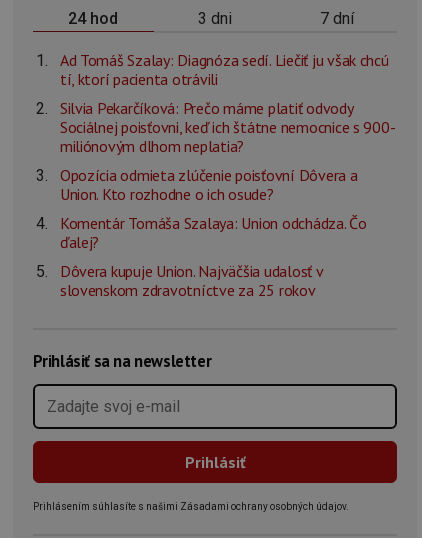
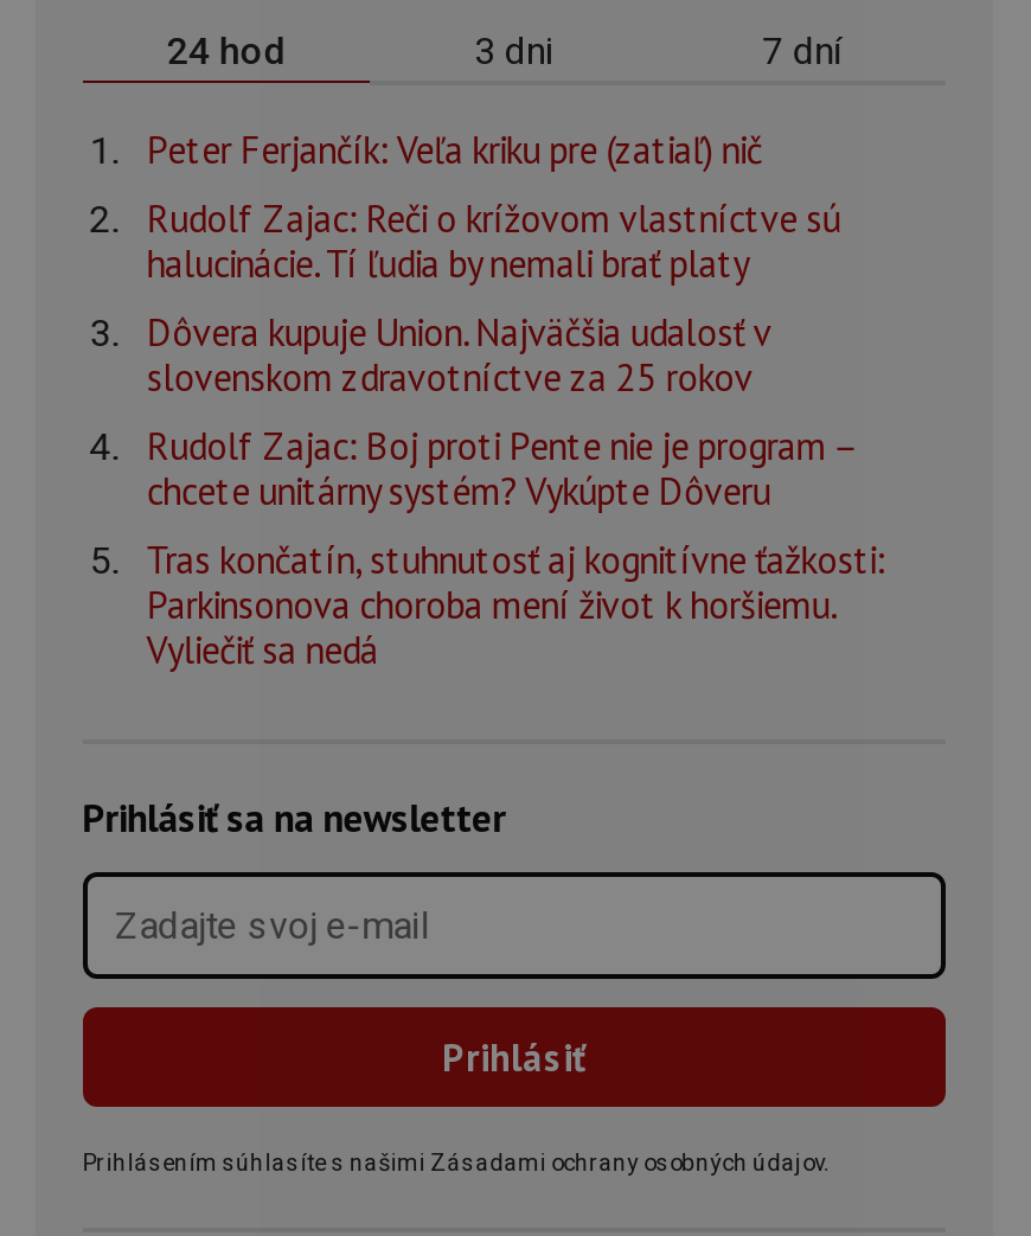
- Ad Tomáš Szalay: Diagnóza sedí. Liečiť ju však chcú
- tí, ktorí pacienta otrávili
- Silvia Pekarčíková: Prečo máme platiť odvody
- Sociálnej poisťovni, keď ich štátne nemocnice s 900-
- miliónovým dlhom neplatia?
- Opozícia odmieta zlúčenie poisťovní Dôvera a
- Union. Kto rozhodne o ich osude?
- Komentár Tomáša Szalaya: Union odchádza. Čo
- ďalej?
+ Peter Ferjančík: Veľa kriku pre (zatiaľ) nič
+ Rudolf Zajac: Reči o krížovom vlastníctve sú
+ halucinácie. Tí ľudia by nemali brať platy

moved up: Dôvera kupuje Union. Najväčšia udalosť v | slovenskom zdravotníctve za 25 rokov

+ Rudolf Zajac: Boj proti Pente nie je program –
+ chcete unitárny systém? Vykúpte Dôveru
+ Tras končatín, stuhnutosť aj kognitívne ťažkosti:
+ Parkinsonova choroba mení život k horšiemu.
+ Vyliečiť sa nedá
